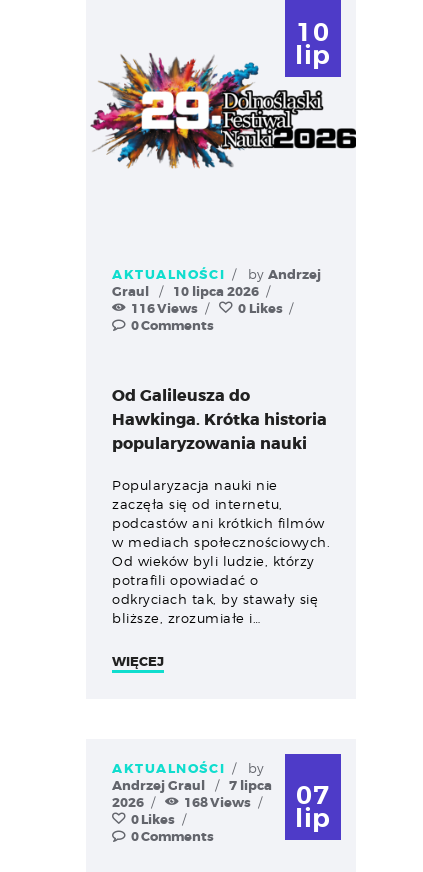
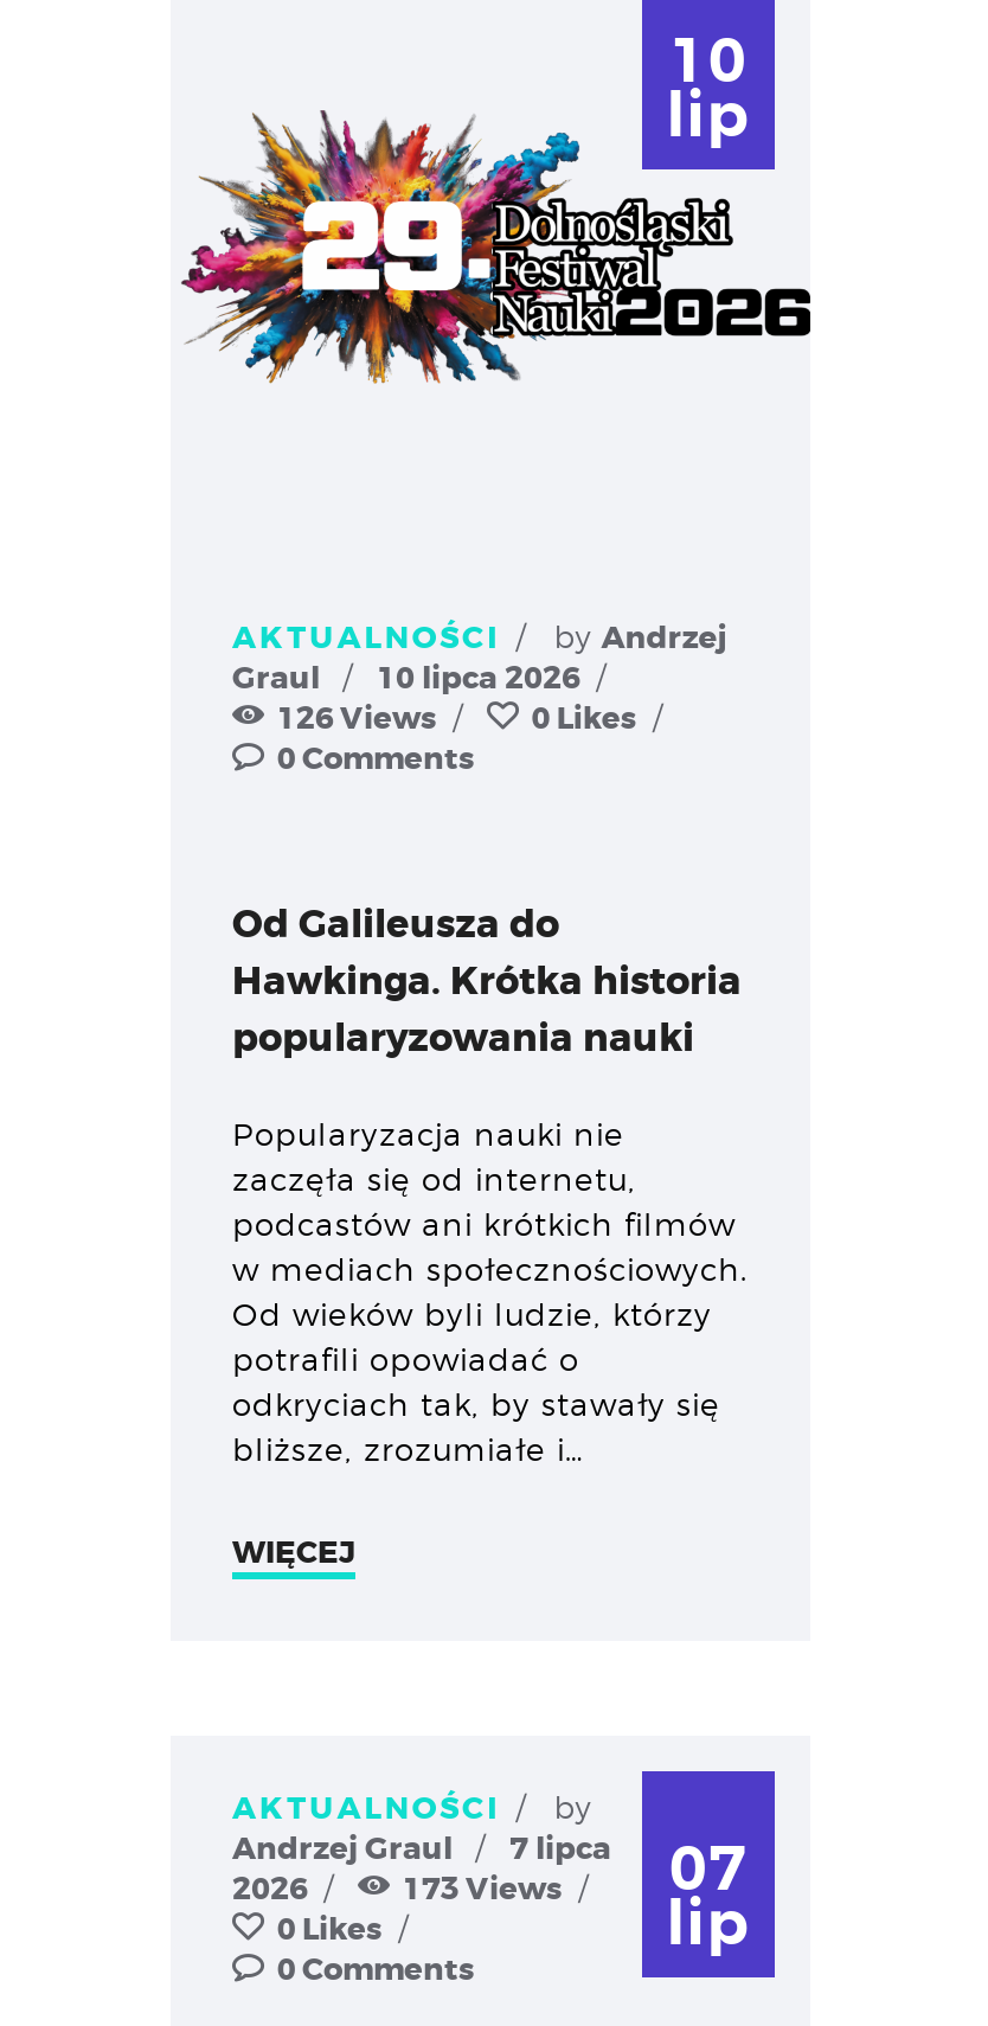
- 116 Views
+ 126 Views

- 168 Views
+ 173 Views
